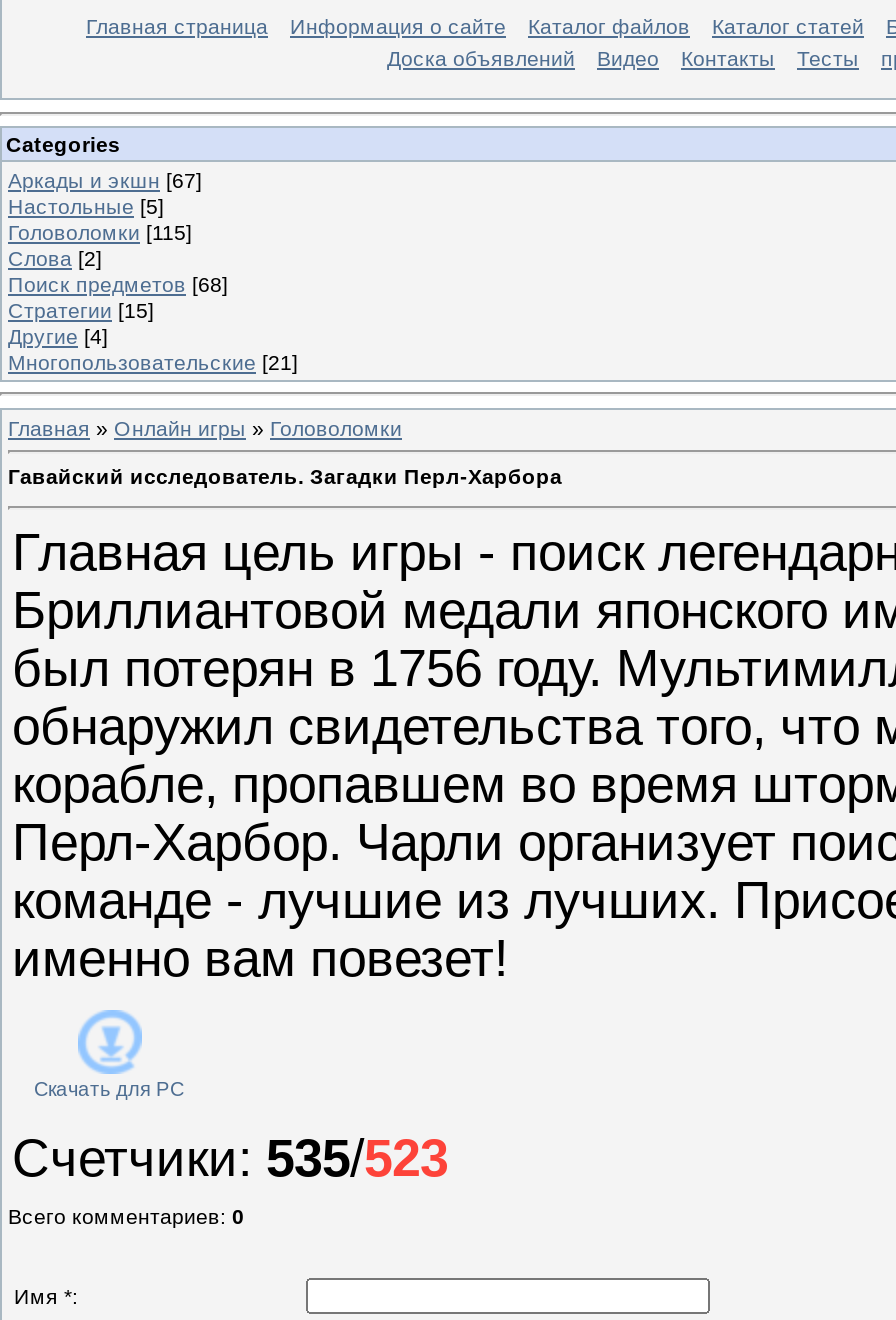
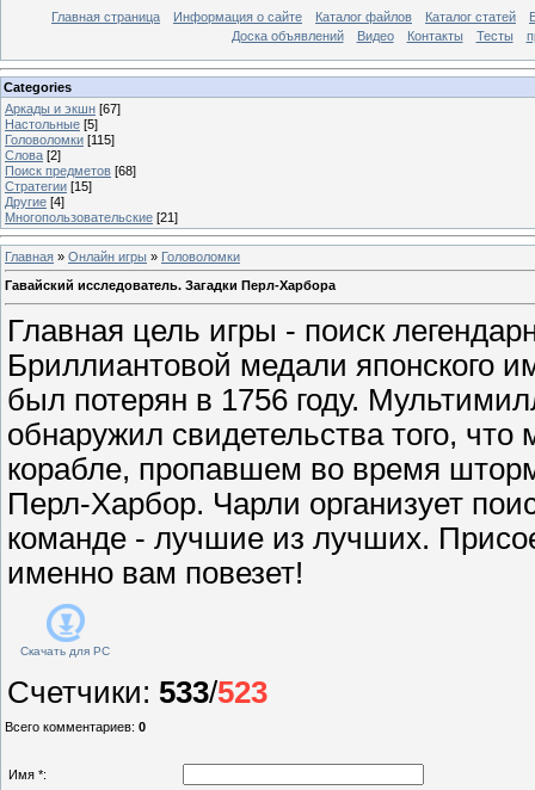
- Счетчики: 535/523
+ Счетчики: 533/523
